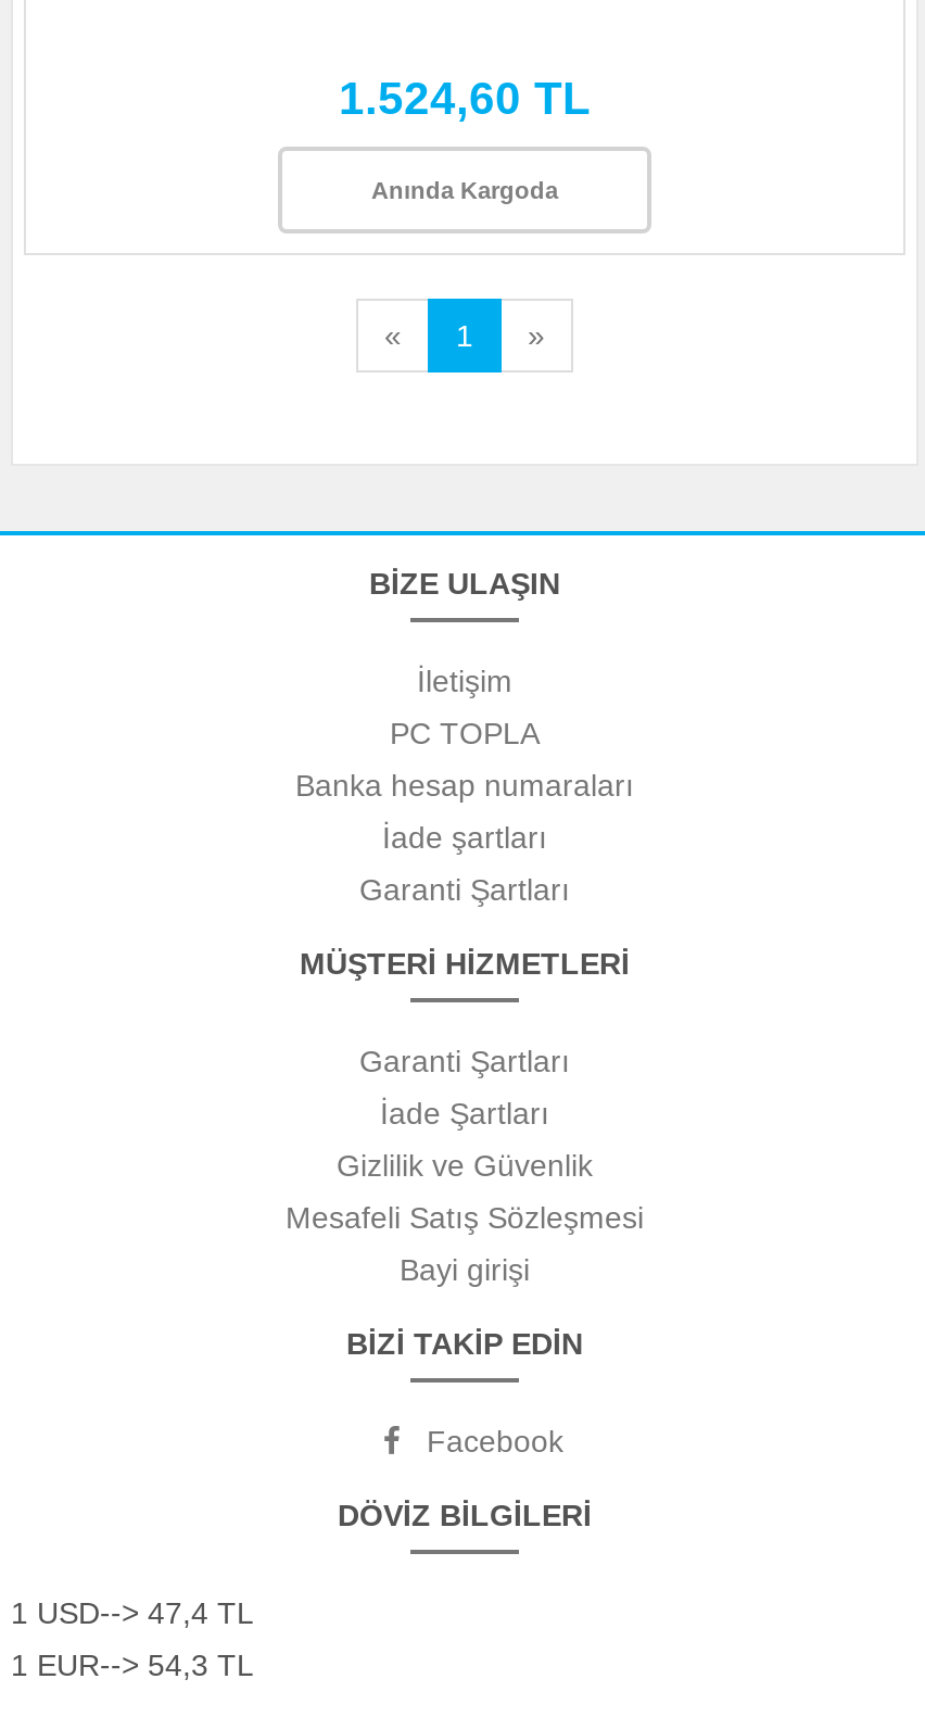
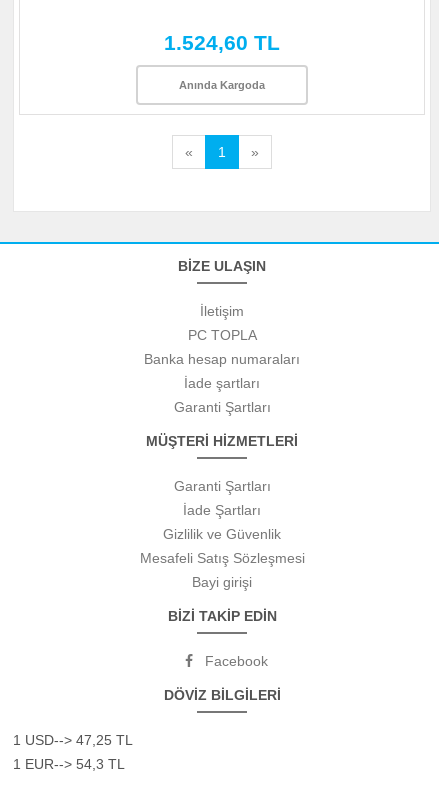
- 1 USD--> 47,4 TL
+ 1 USD--> 47,25 TL
